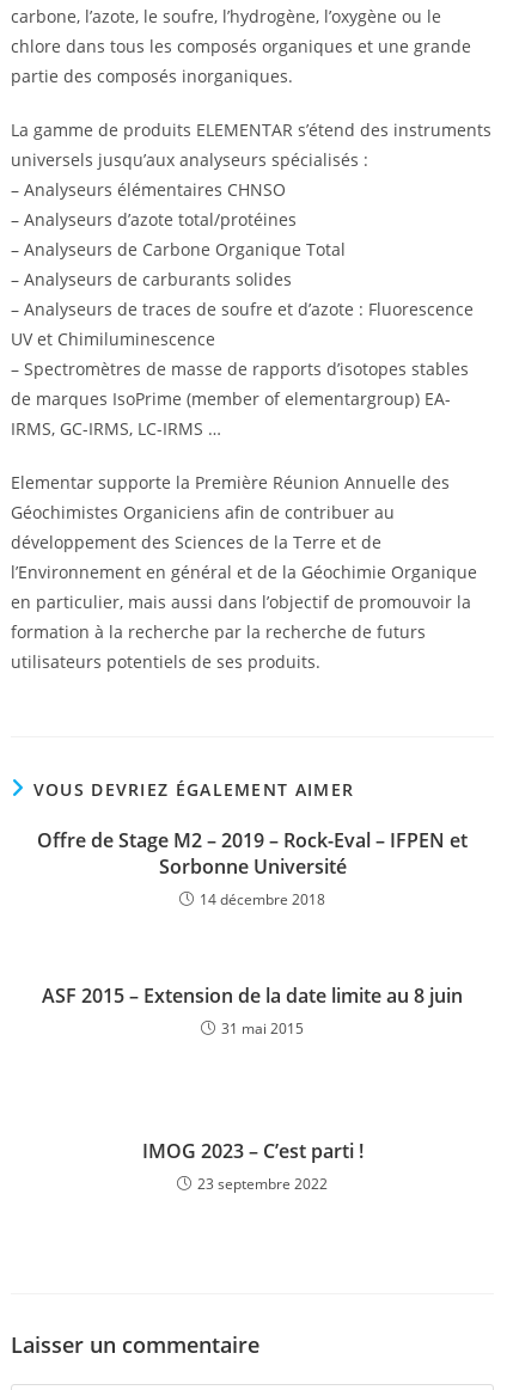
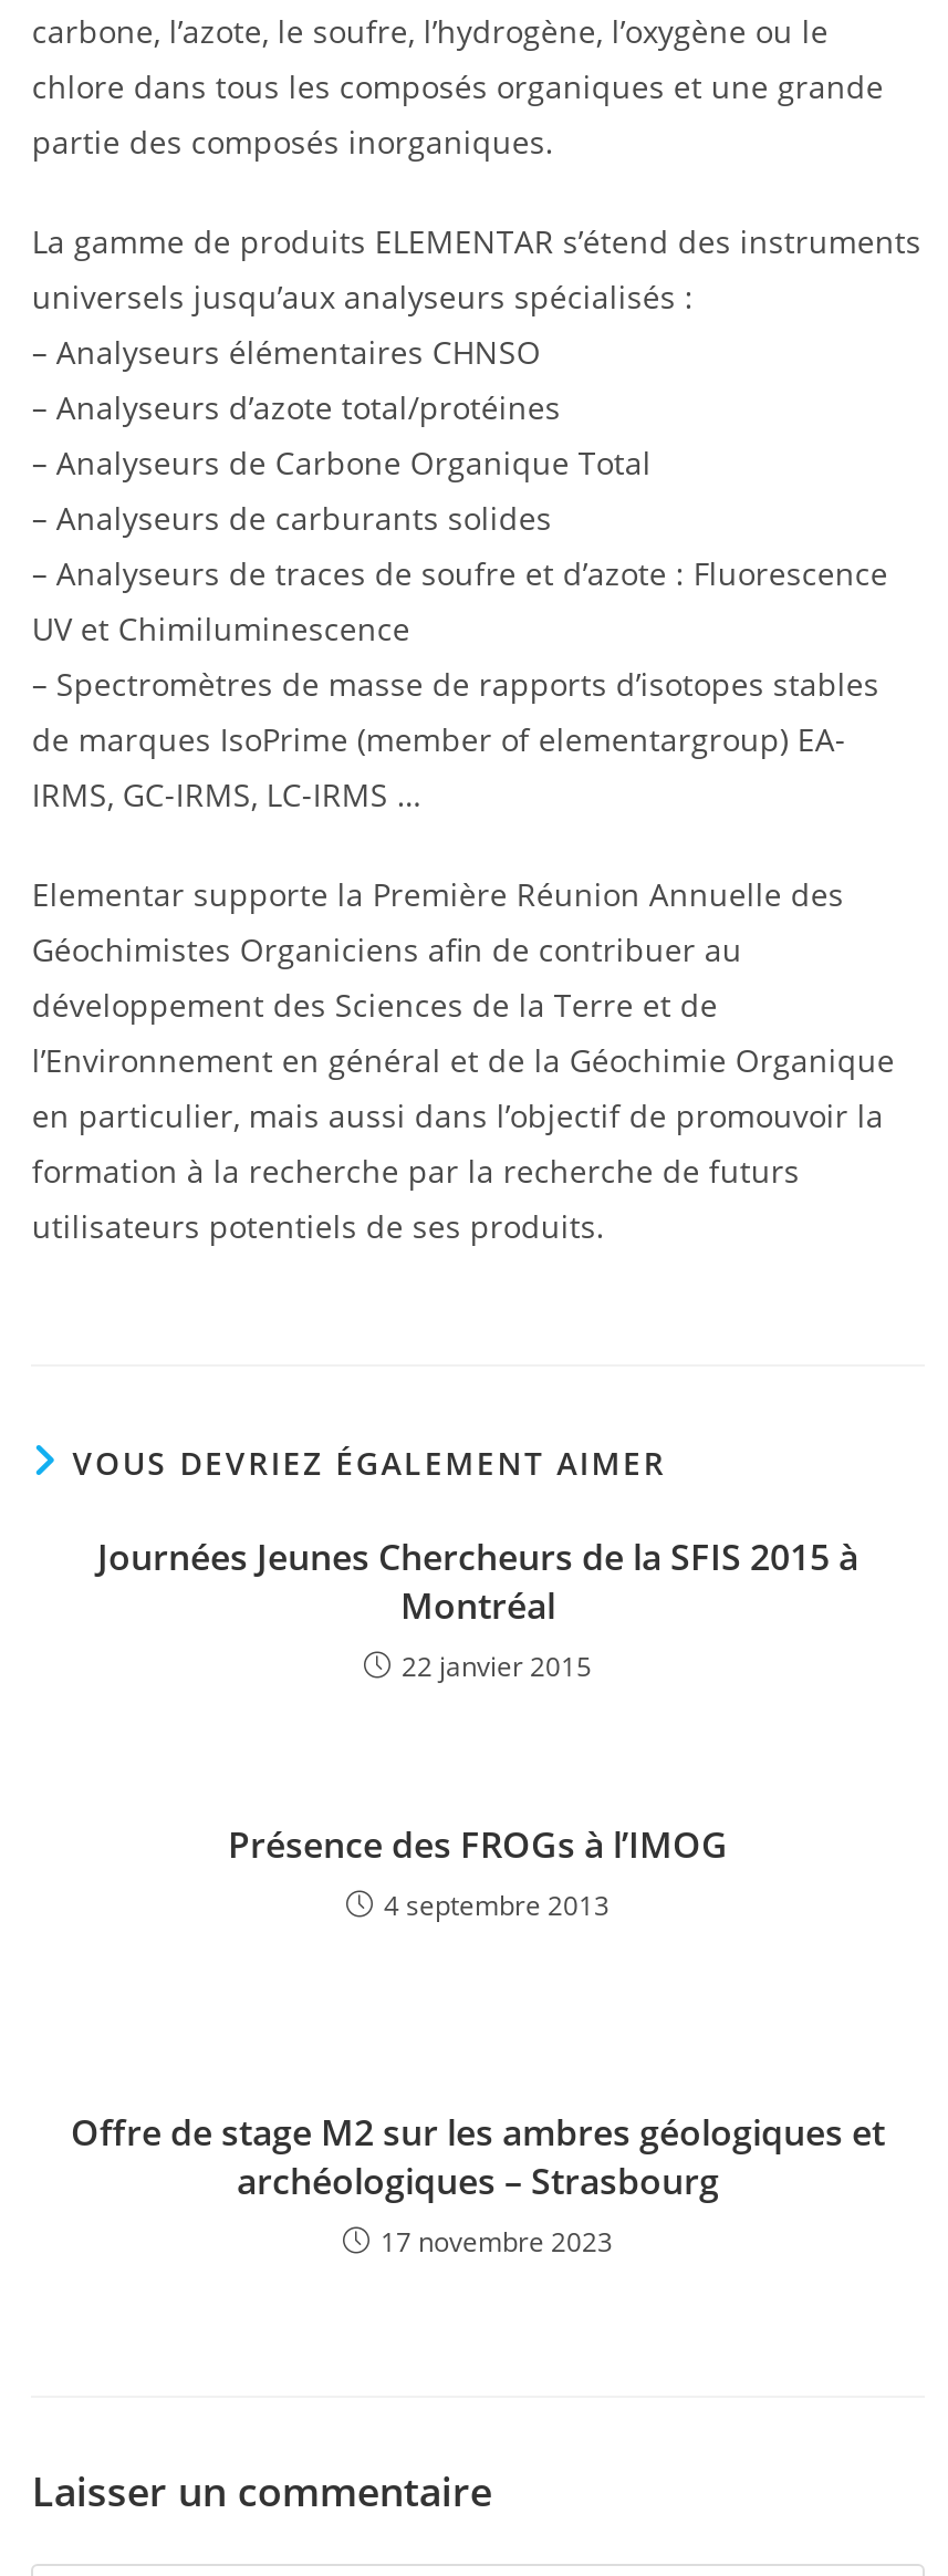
- Offre de Stage M2 – 2019 – Rock-Eval – IFPEN et
- Sorbonne Université
- 14 décembre 2018
+ Journées Jeunes Chercheurs de la SFIS 2015 à
+ Montréal
+ 22 janvier 2015

- ASF 2015 – Extension de la date limite au 8 juin
- 31 mai 2015
+ Présence des FROGs à l’IMOG
+ 4 septembre 2013

- IMOG 2023 – C’est parti !
- 23 septembre 2022
+ Offre de stage M2 sur les ambres géologiques et
+ archéologiques – Strasbourg
+ 17 novembre 2023
